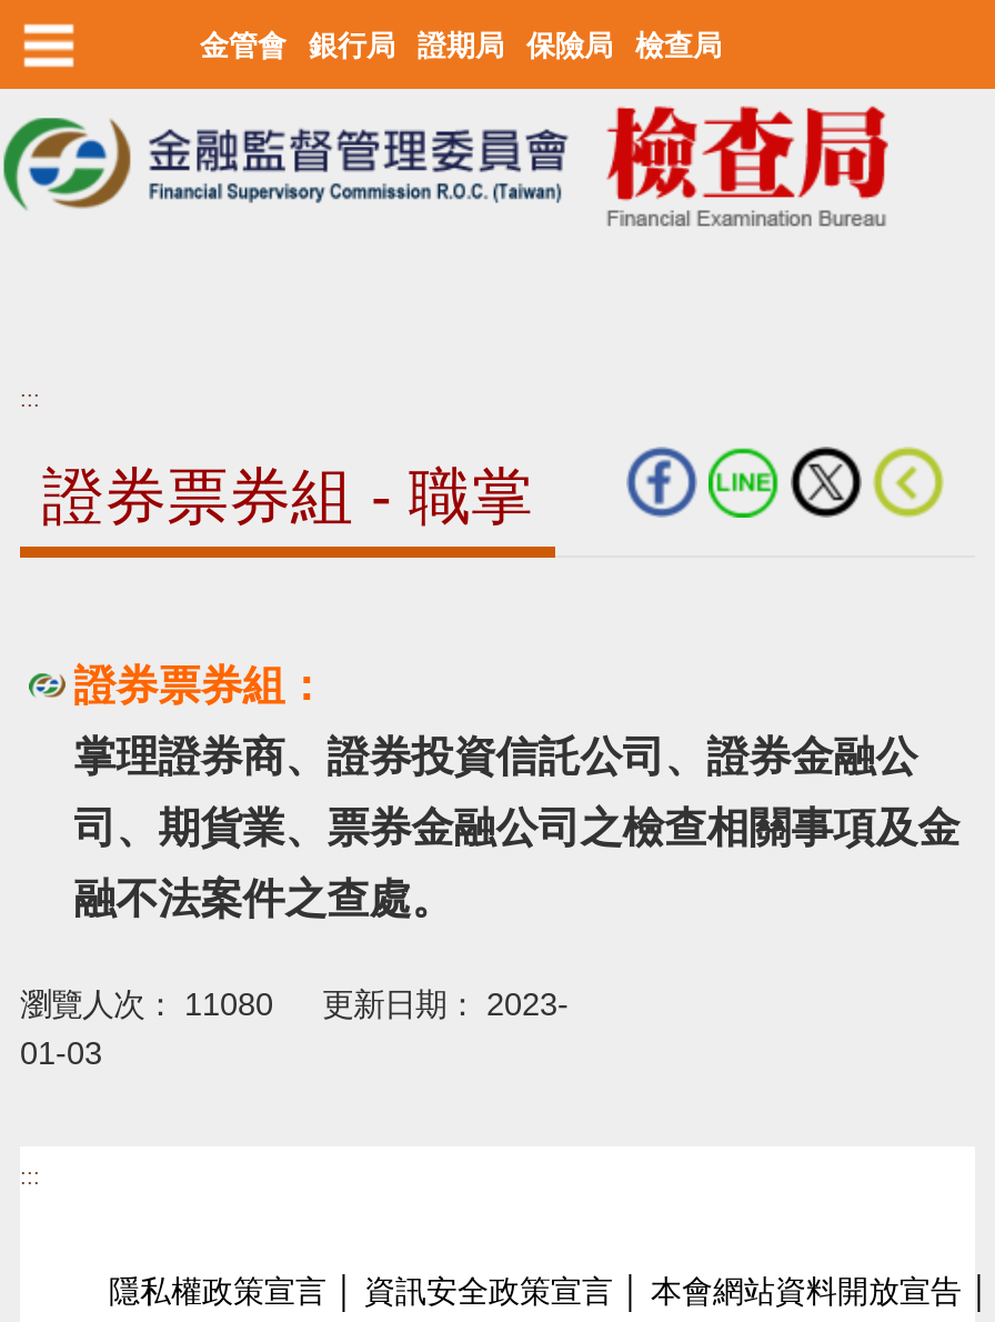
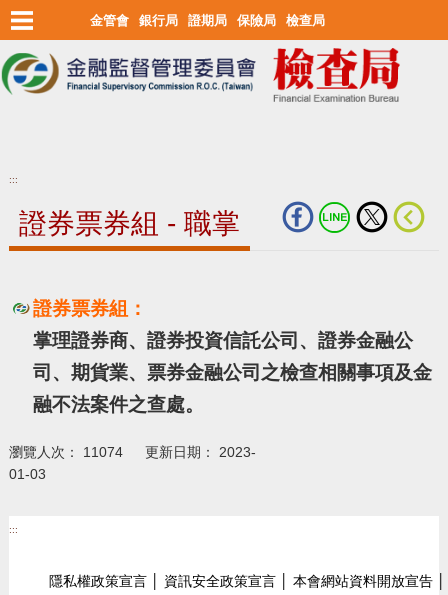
- 瀏覽人次： 11080 更新日期： 2023-
+ 瀏覽人次： 11074 更新日期： 2023-
